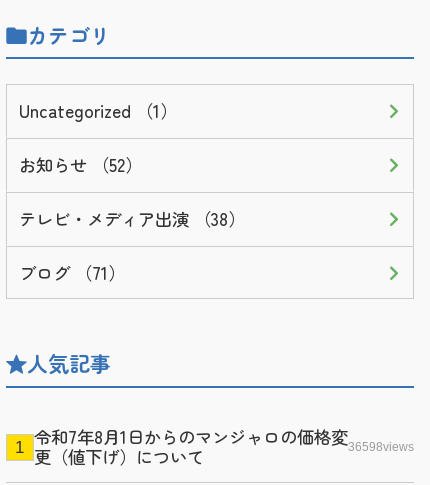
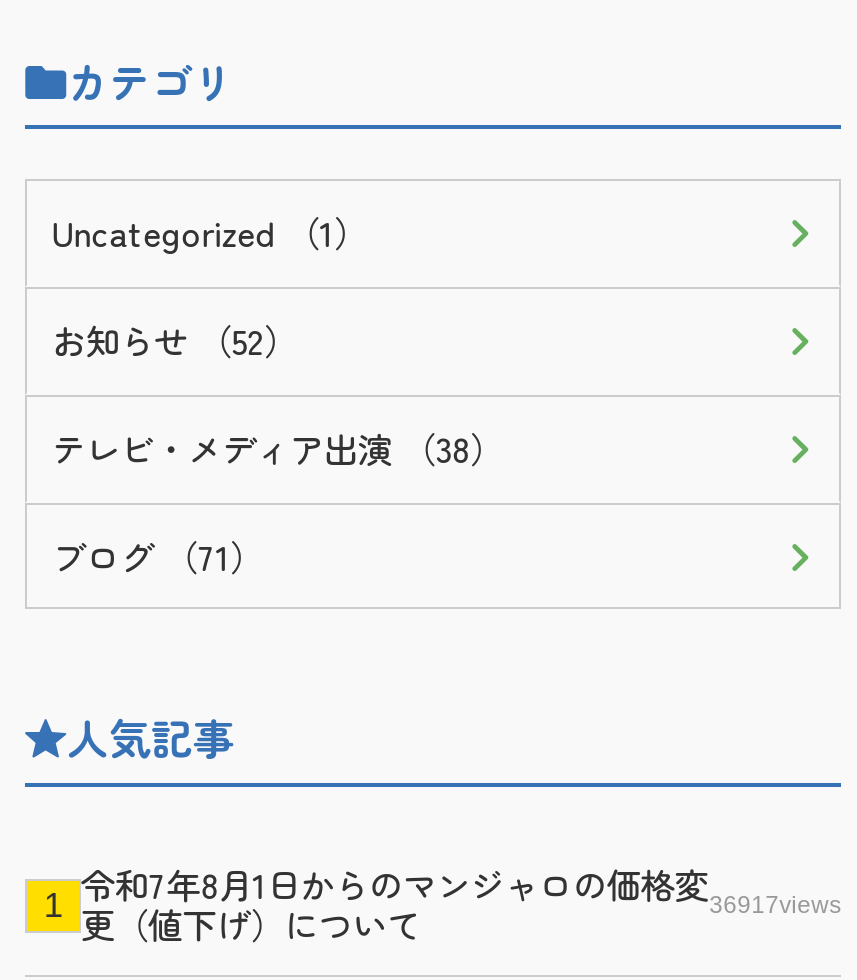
- 令和7年8月1日からのマンジャロの価格変 36598views
+ 令和7年8月1日からのマンジャロの価格変 36917views
